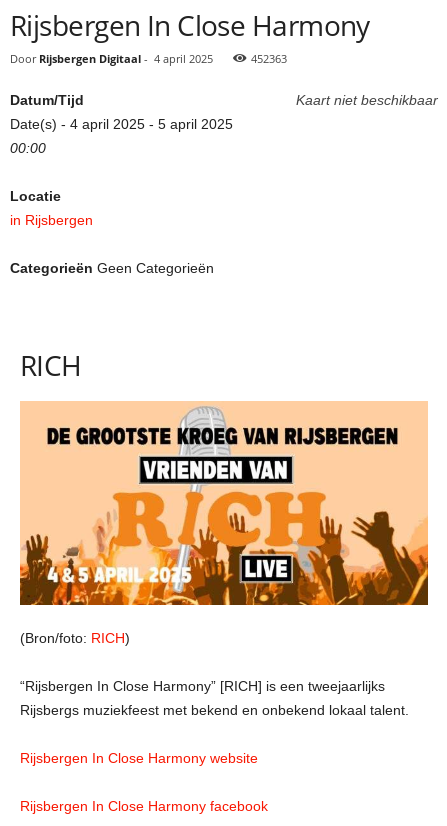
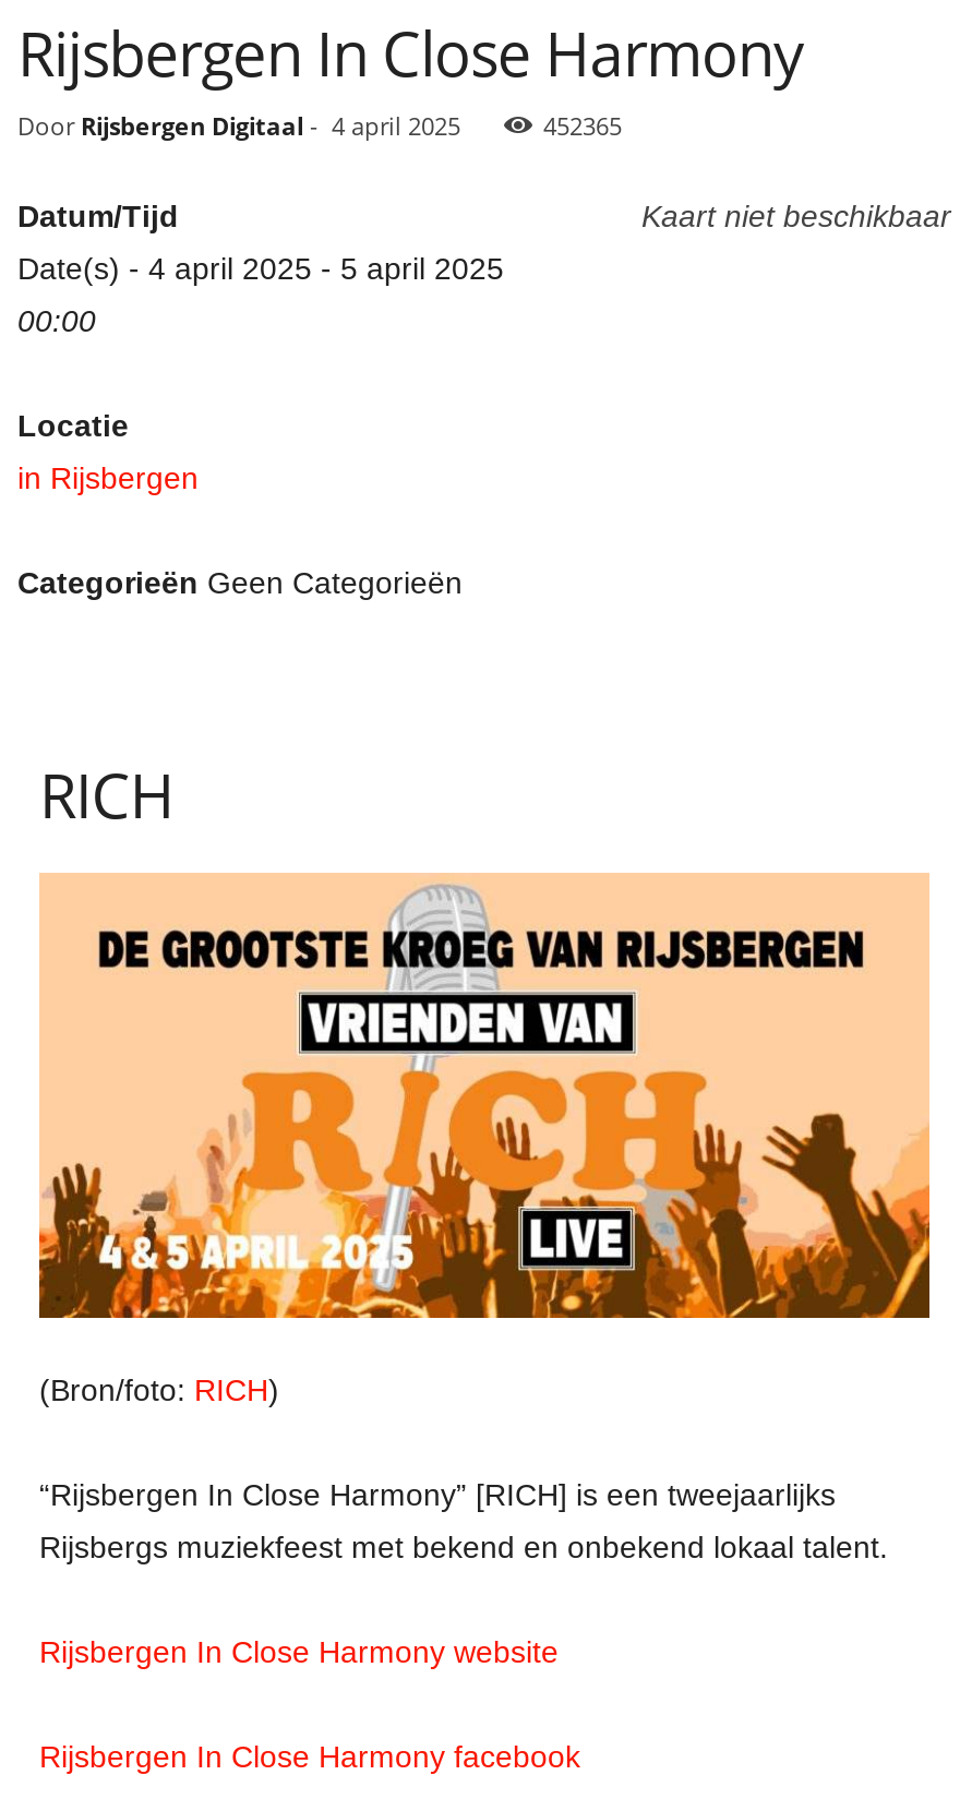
- 452363
+ 452365
